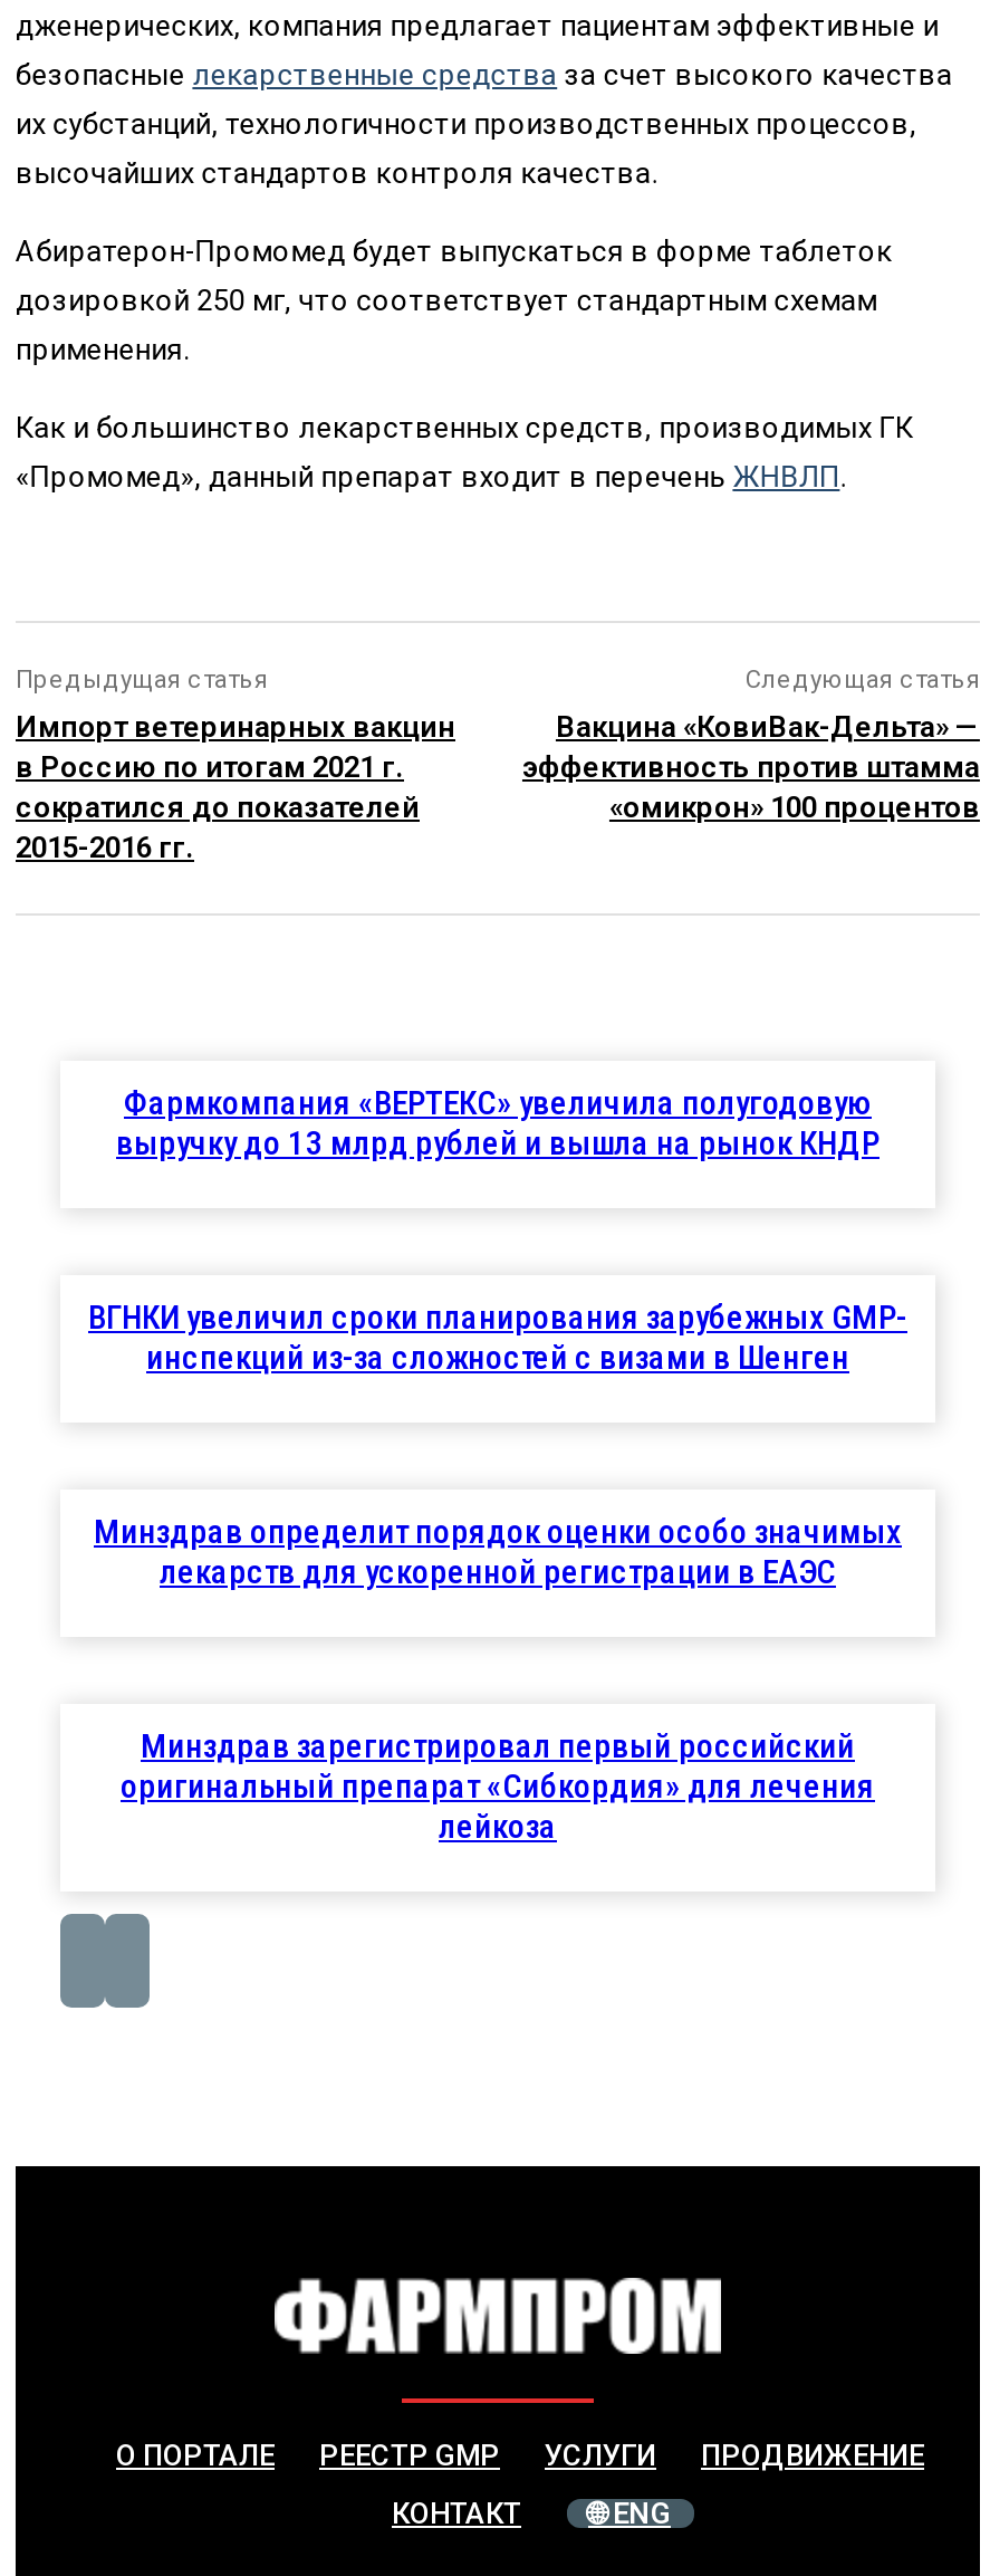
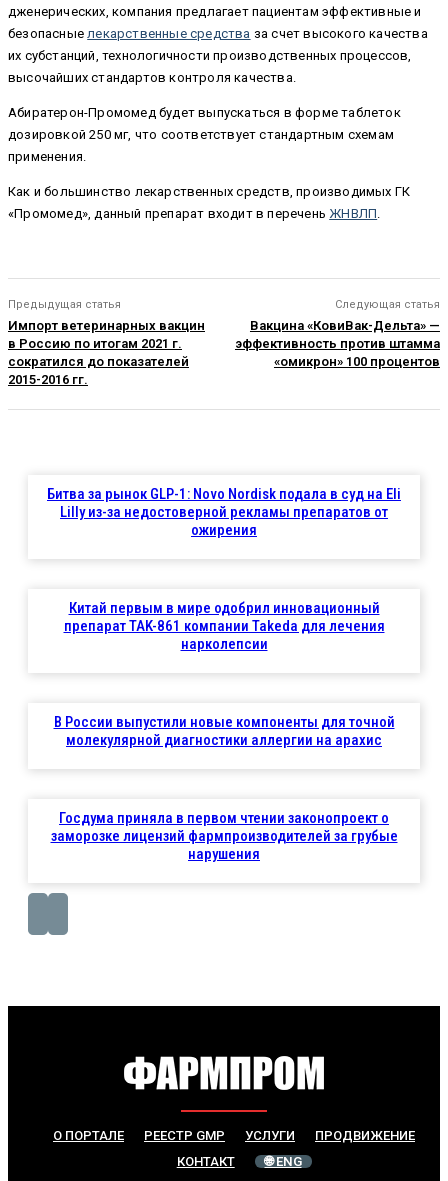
- Фармкомпания «ВЕРТЕКС» увеличила полугодовую
- выручку до 13 млрд рублей и вышла на рынок КНДР
+ Битва за рынок GLP-1: Novo Nordisk подала в суд на Eli
+ Lilly из-за недостоверной рекламы препаратов от
+ ожирения

- ВГНКИ увеличил сроки планирования зарубежных GMP-
- инспекций из-за сложностей с визами в Шенген
+ Китай первым в мире одобрил инновационный
+ препарат TAK-861 компании Takeda для лечения
+ нарколепсии

- Минздрав определит порядок оценки особо значимых
- лекарств для ускоренной регистрации в ЕАЭС
+ В России выпустили новые компоненты для точной
+ молекулярной диагностики аллергии на арахис

- Минздрав зарегистрировал первый российский
- оригинальный препарат «Сибкордия» для лечения
- лейкоза
+ Госдума приняла в первом чтении законопроект о
+ заморозке лицензий фармпроизводителей за грубые
+ нарушения
